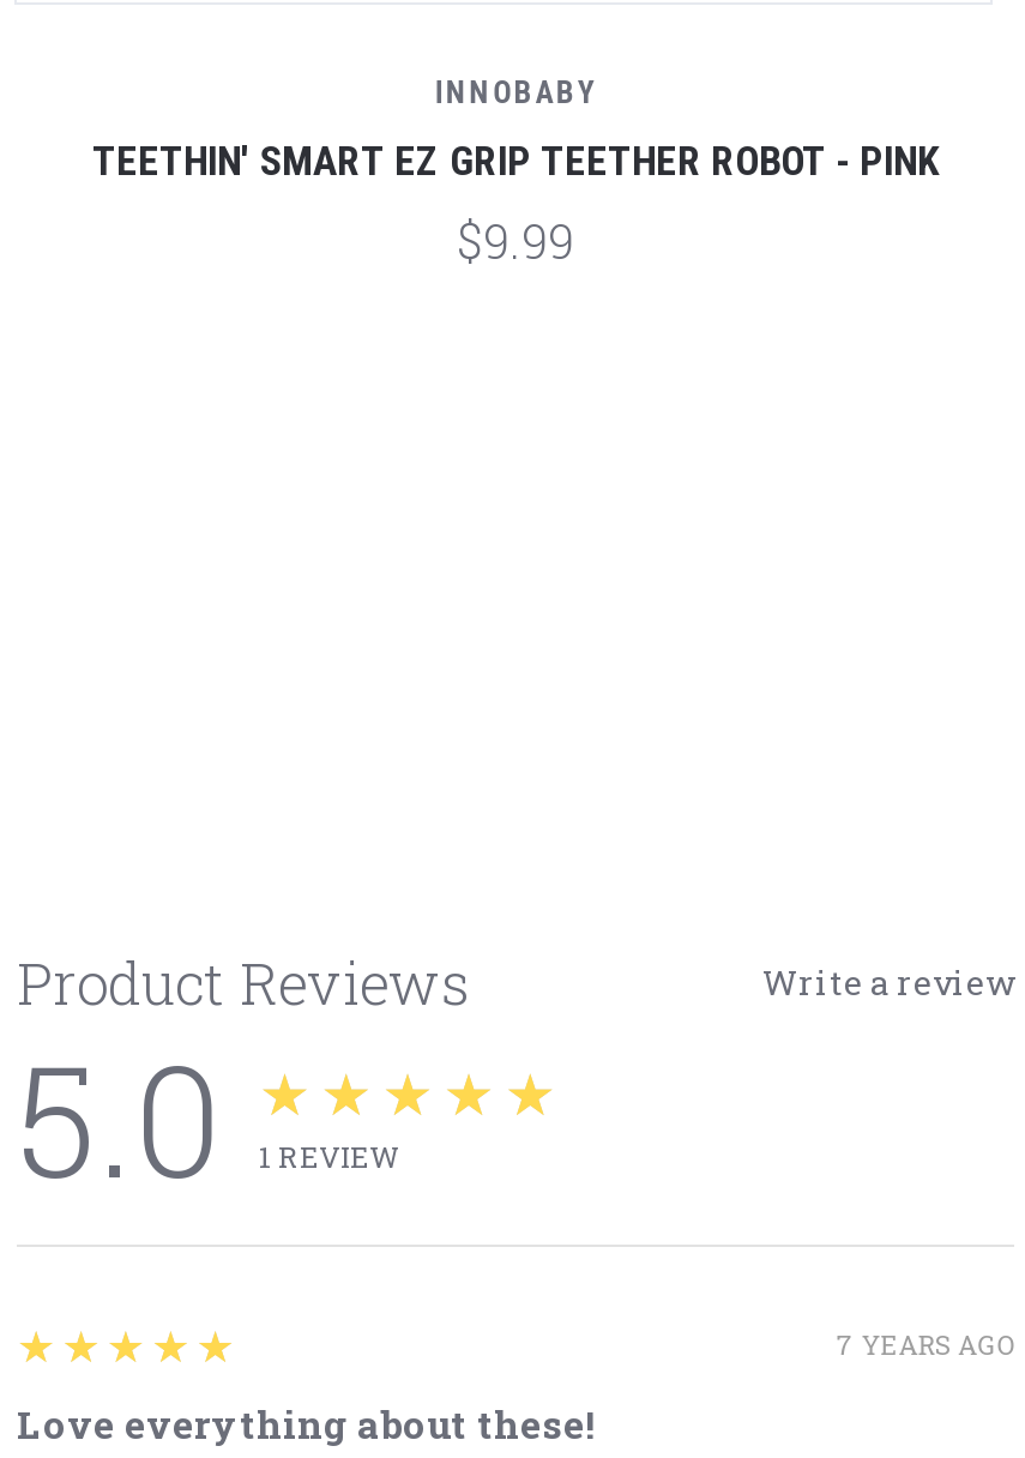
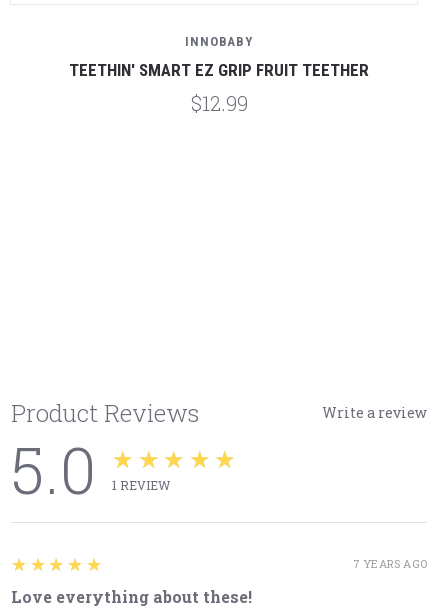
- TEETHIN' SMART EZ GRIP TEETHER ROBOT - PINK
- $9.99
+ TEETHIN' SMART EZ GRIP FRUIT TEETHER
+ $12.99
